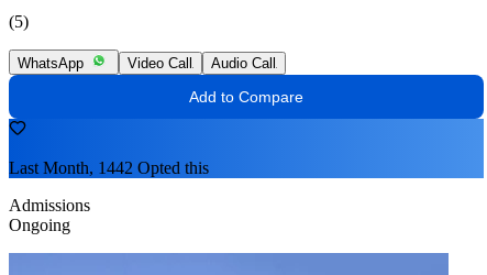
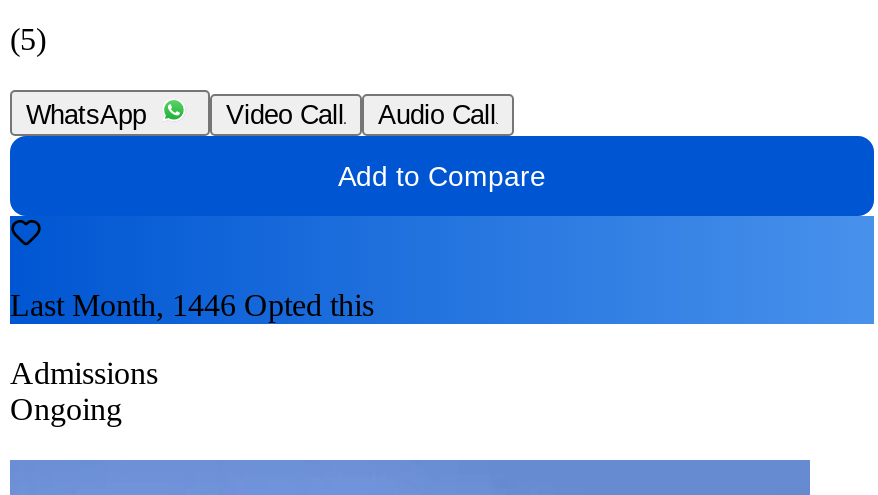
- Last Month, 1442 Opted this
+ Last Month, 1446 Opted this
